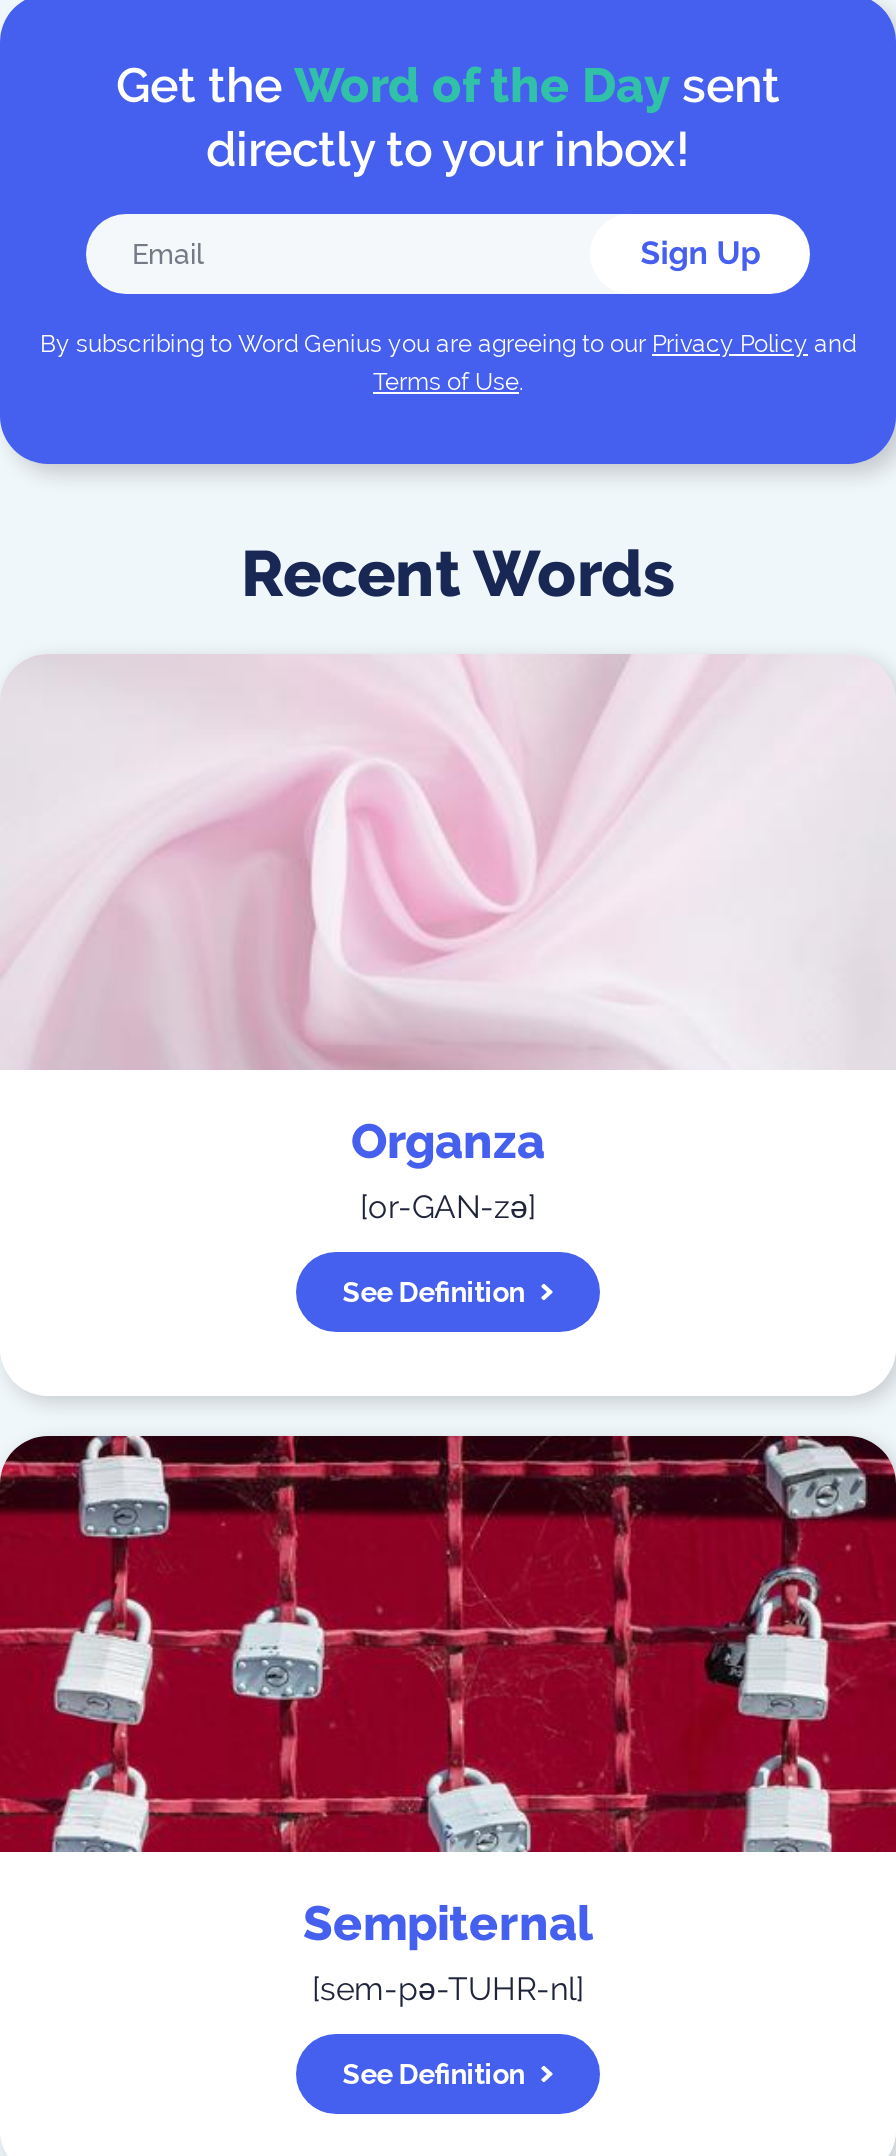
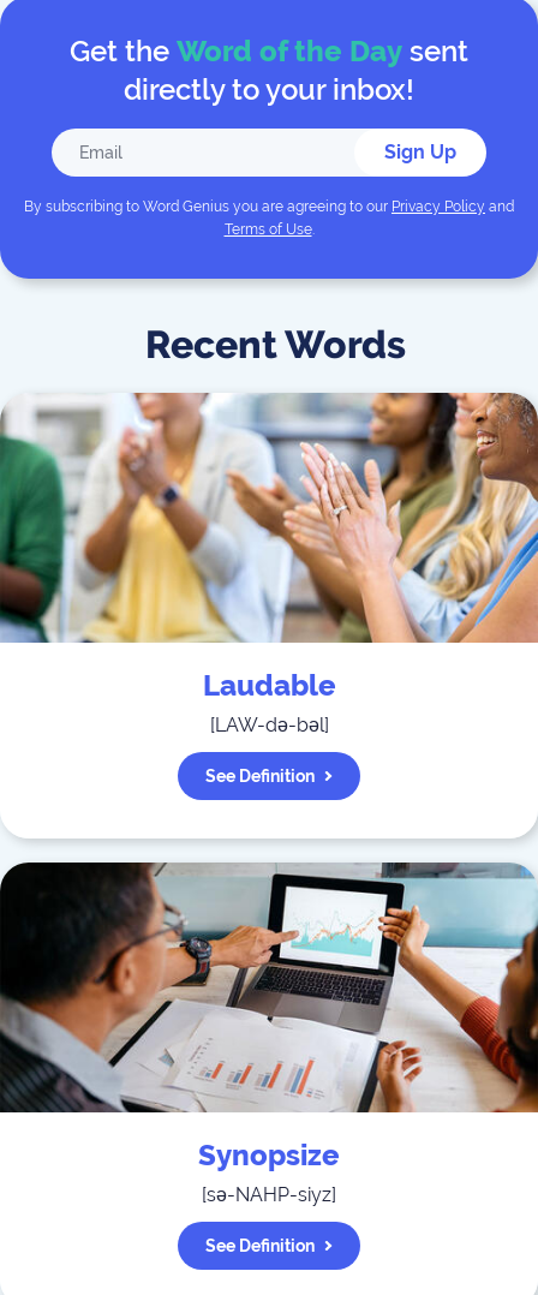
- [image]
- Organza
- [or-GAN-zə]
+ [image]
+ Laudable
+ [LAW-də-bəl]

- [image]
- Sempiternal
- [sem-pə-TUHR-nl]
+ [image]
+ Synopsize
+ [sə-NAHP-siyz]
